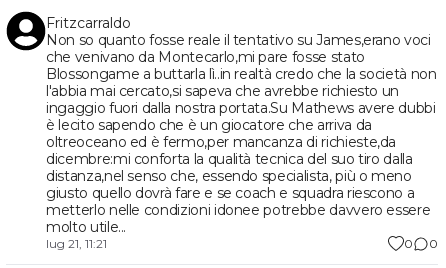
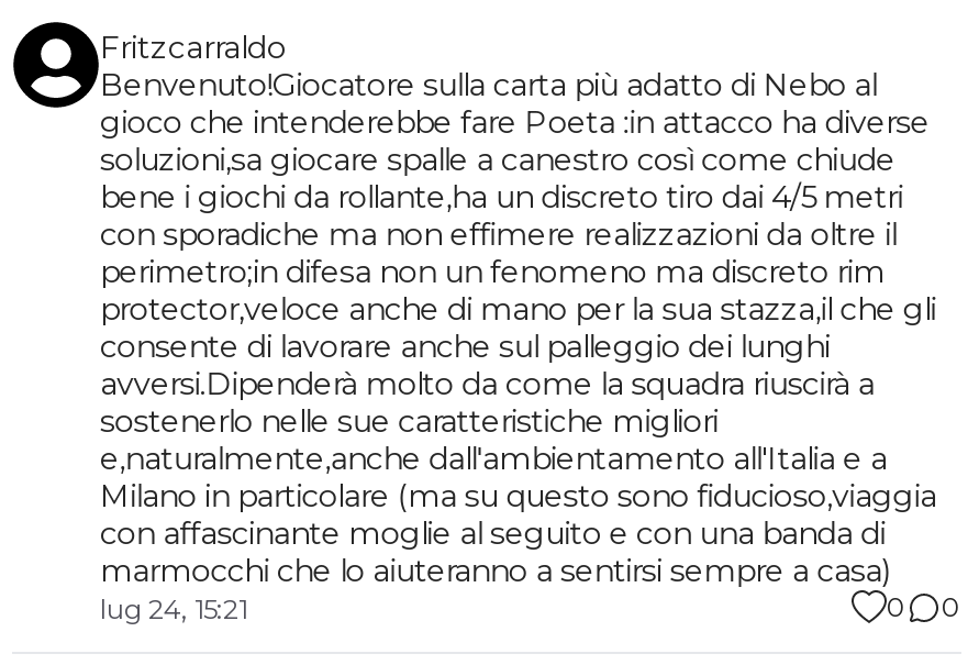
- Non so quanto fosse reale il tentativo su James,erano voci
- che venivano da Montecarlo,mi pare fosse stato
- Blossongame a buttarla lì..in realtà credo che la società non
- l'abbia mai cercato,si sapeva che avrebbe richiesto un
- ingaggio fuori dalla nostra portata.Su Mathews avere dubbi
- è lecito sapendo che è un giocatore che arriva da
- oltreoceano ed è fermo,per mancanza di richieste,da
- dicembre:mi conforta la qualità tecnica del suo tiro dalla
- distanza,nel senso che, essendo specialista, più o meno
- giusto quello dovrà fare e se coach e squadra riescono a
- metterlo nelle condizioni idonee potrebbe davvero essere
- molto utile...
- lug 21, 11:21
+ Benvenuto!Giocatore sulla carta più adatto di Nebo al
+ gioco che intenderebbe fare Poeta :in attacco ha diverse
+ soluzioni,sa giocare spalle a canestro così come chiude
+ bene i giochi da rollante,ha un discreto tiro dai 4/5 metri
+ con sporadiche ma non effimere realizzazioni da oltre il
+ perimetro;in difesa non un fenomeno ma discreto rim
+ protector,veloce anche di mano per la sua stazza,il che gli
+ consente di lavorare anche sul palleggio dei lunghi
+ avversi.Dipenderà molto da come la squadra riuscirà a
+ sostenerlo nelle sue caratteristiche migliori
+ e,naturalmente,anche dall'ambientamento all'Italia e a
+ Milano in particolare (ma su questo sono fiducioso,viaggia
+ con affascinante moglie al seguito e con una banda di
+ marmocchi che lo aiuteranno a sentirsi sempre a casa)
+ lug 24, 15:21
